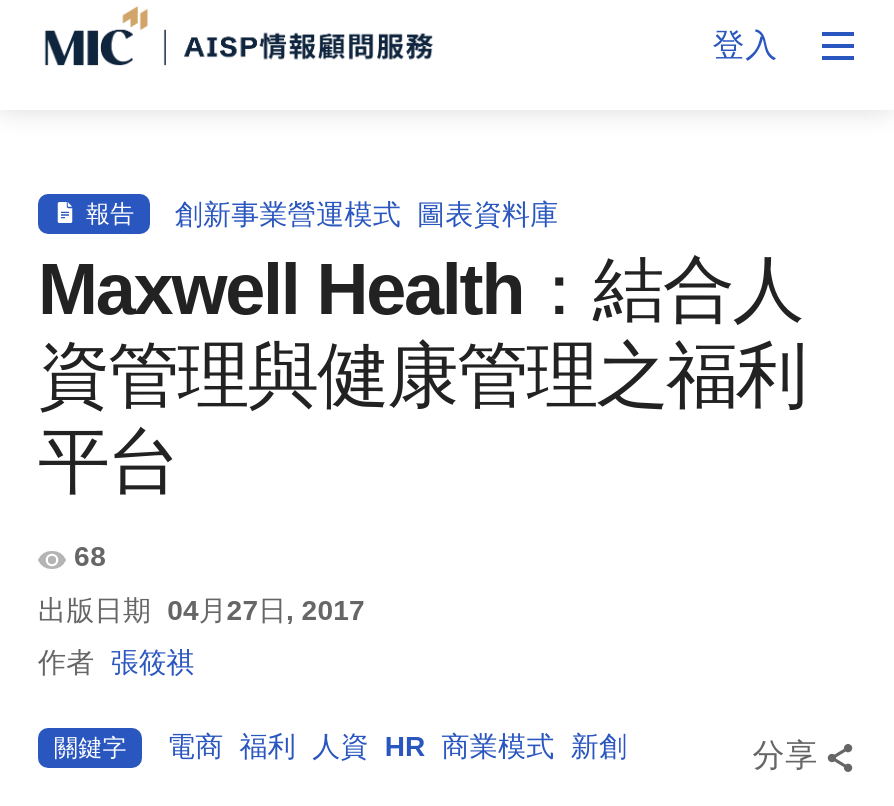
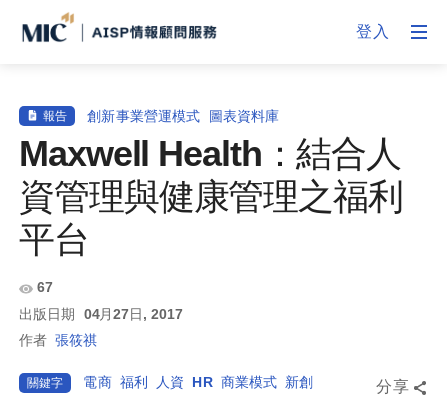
- 68
+ 67
